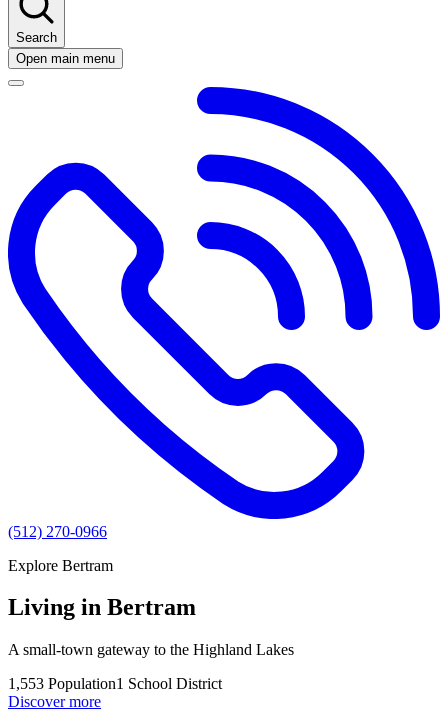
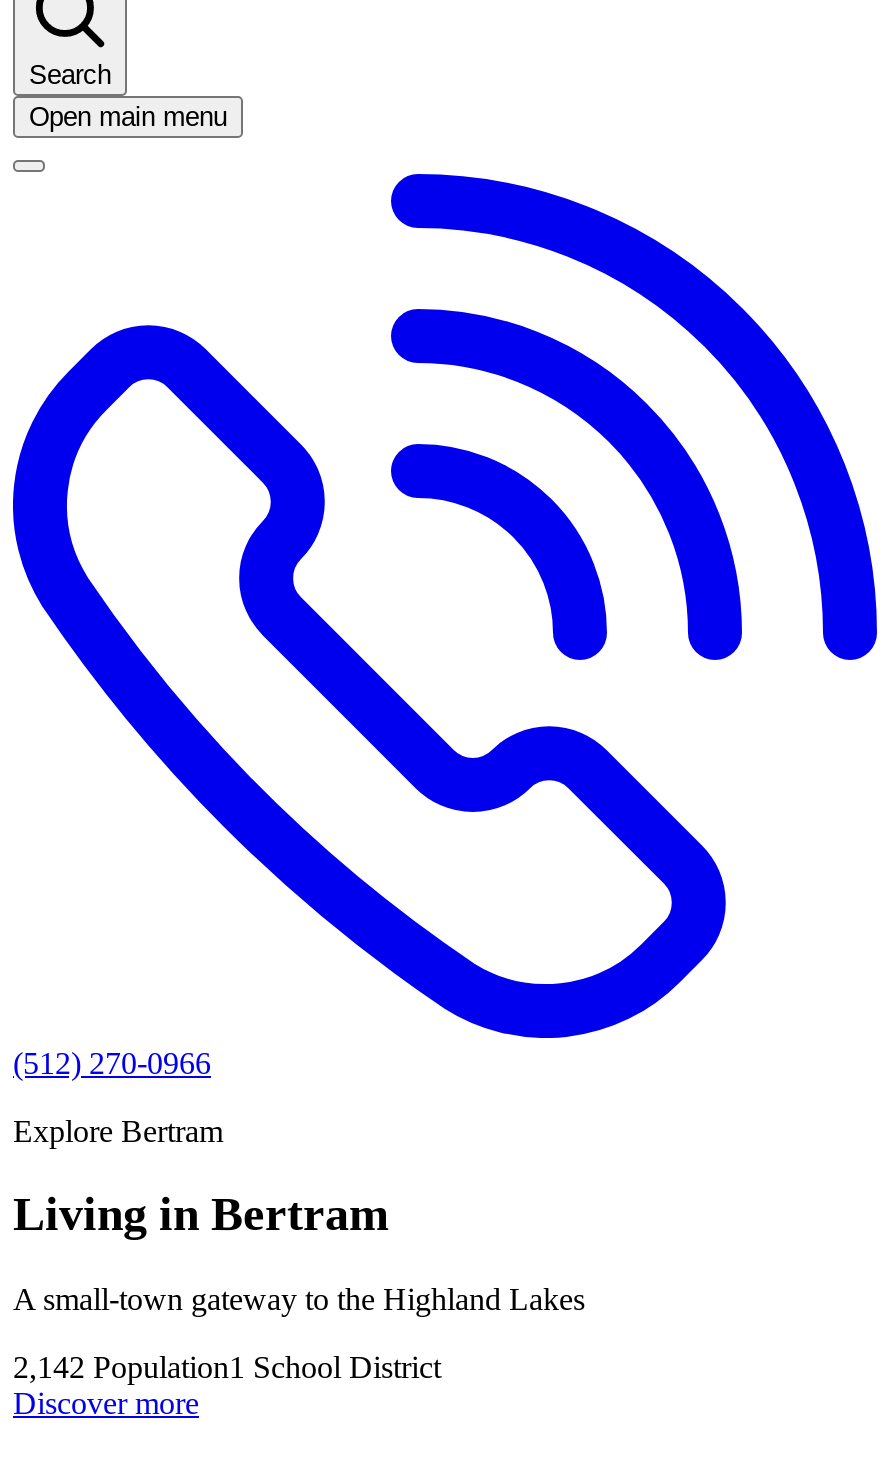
- 1,553 Population1 School District
+ 2,142 Population1 School District
